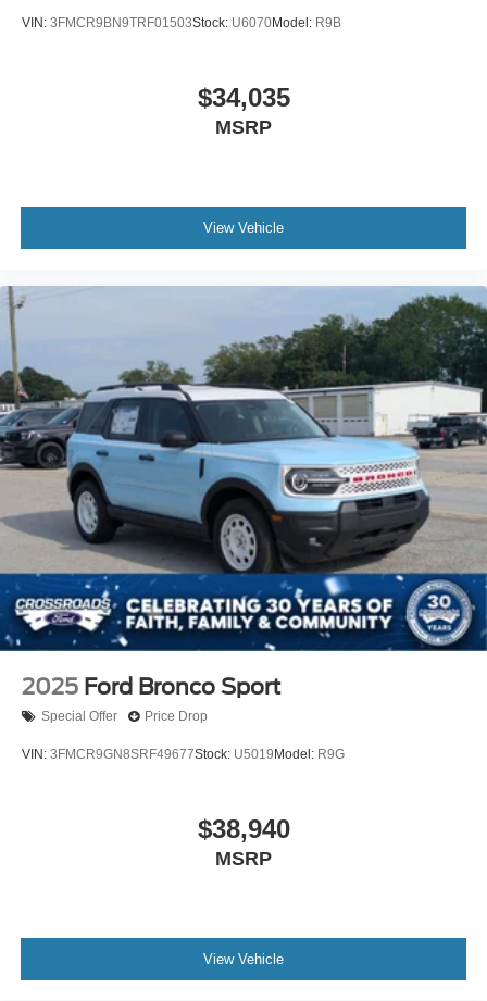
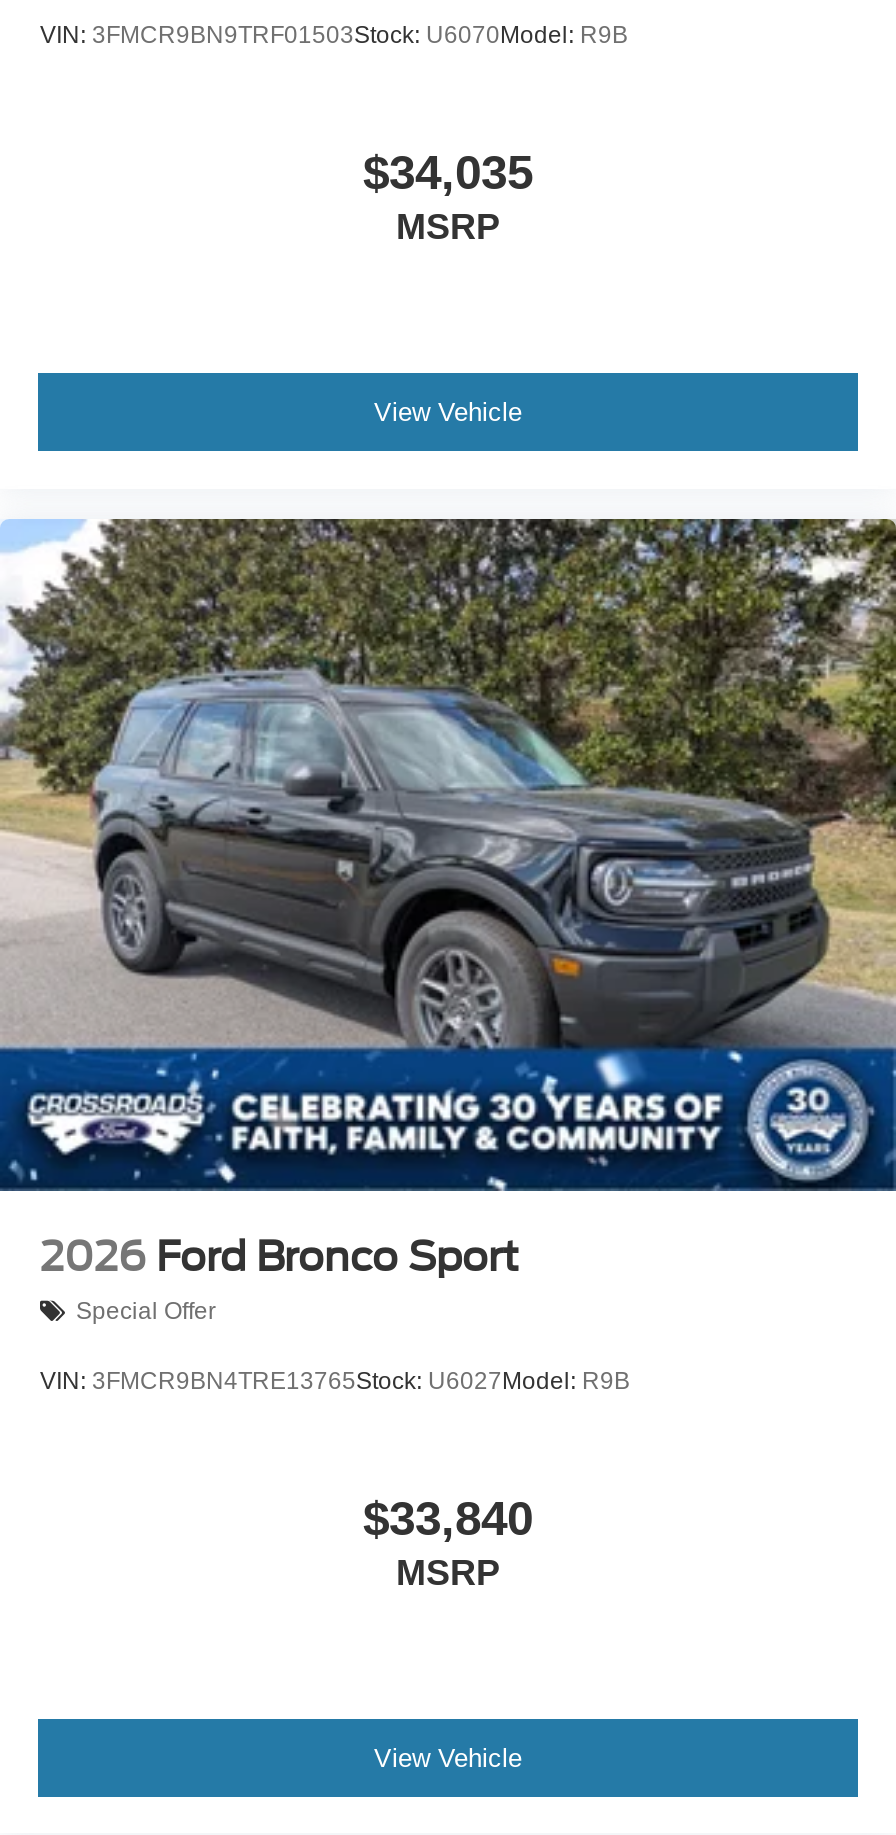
- [image]
+ [image]

- 2025 Ford Bronco Sport
+ 2026 Ford Bronco Sport

- Price Drop
- VIN: 3FMCR9GN8SRF49677Stock: U5019Model: R9G
- $38,940
+ VIN: 3FMCR9BN4TRE13765Stock: U6027Model: R9B
+ $33,840
